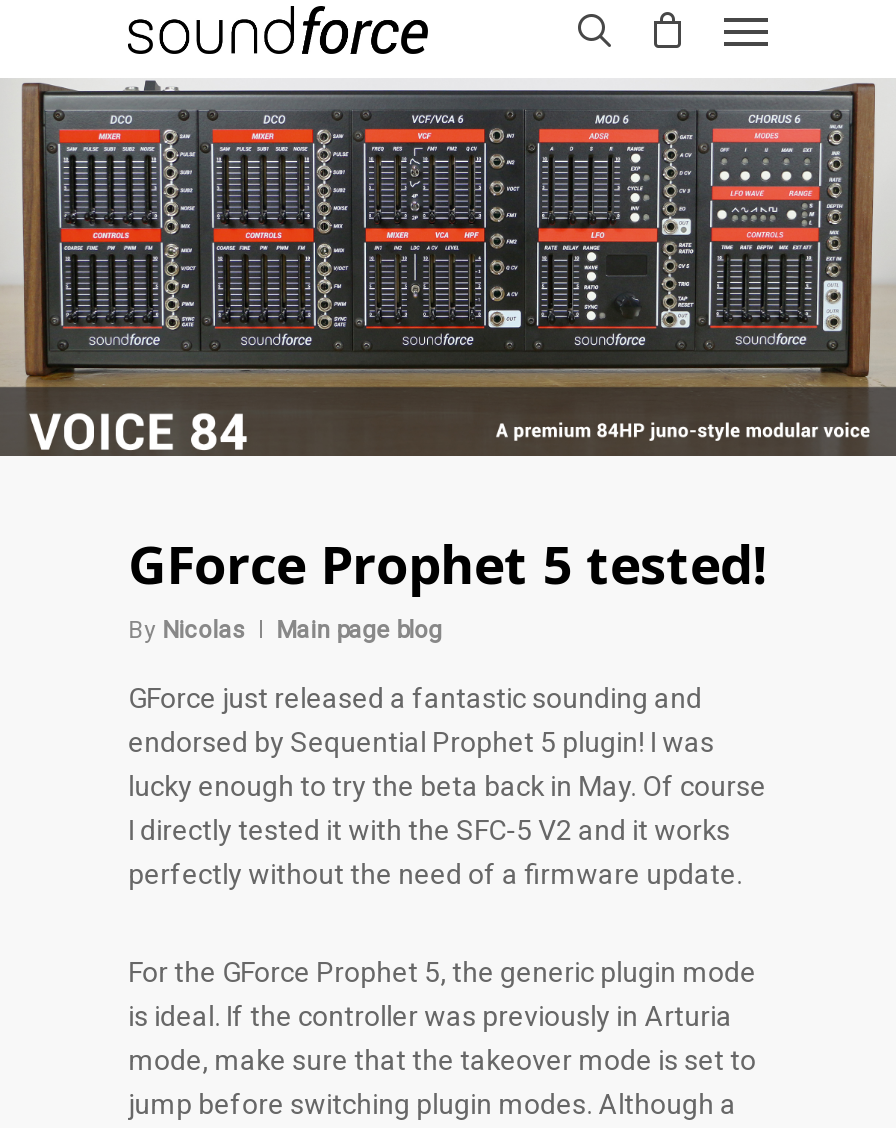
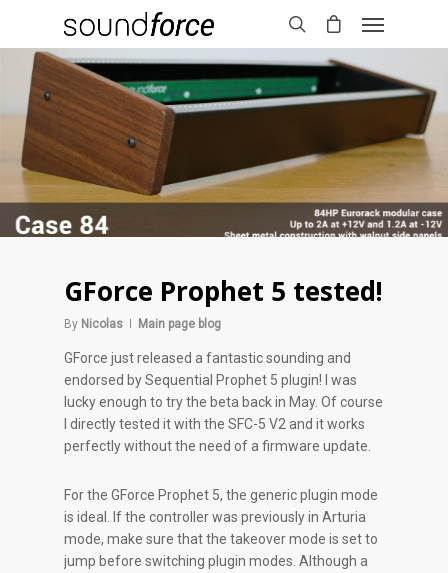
- [image]
+ [image]
